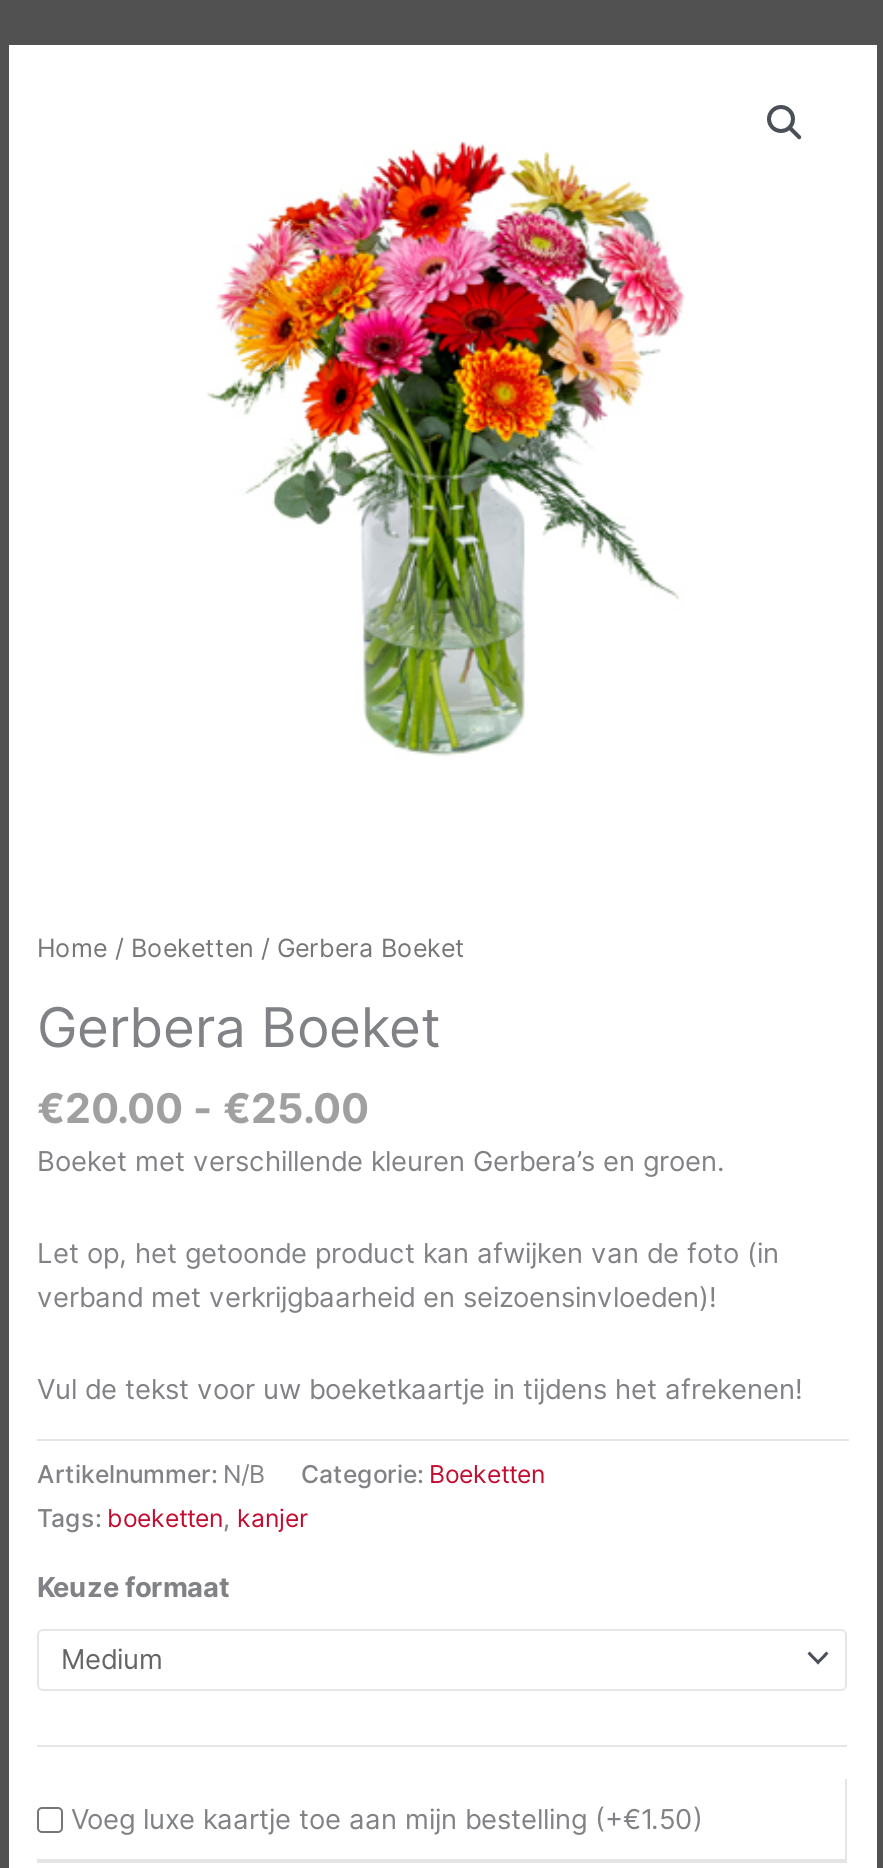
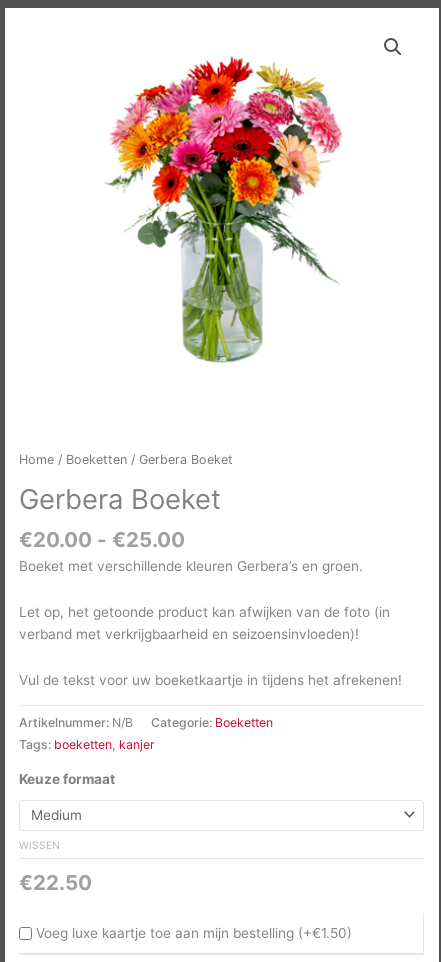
+ WISSEN
+ €22.50
